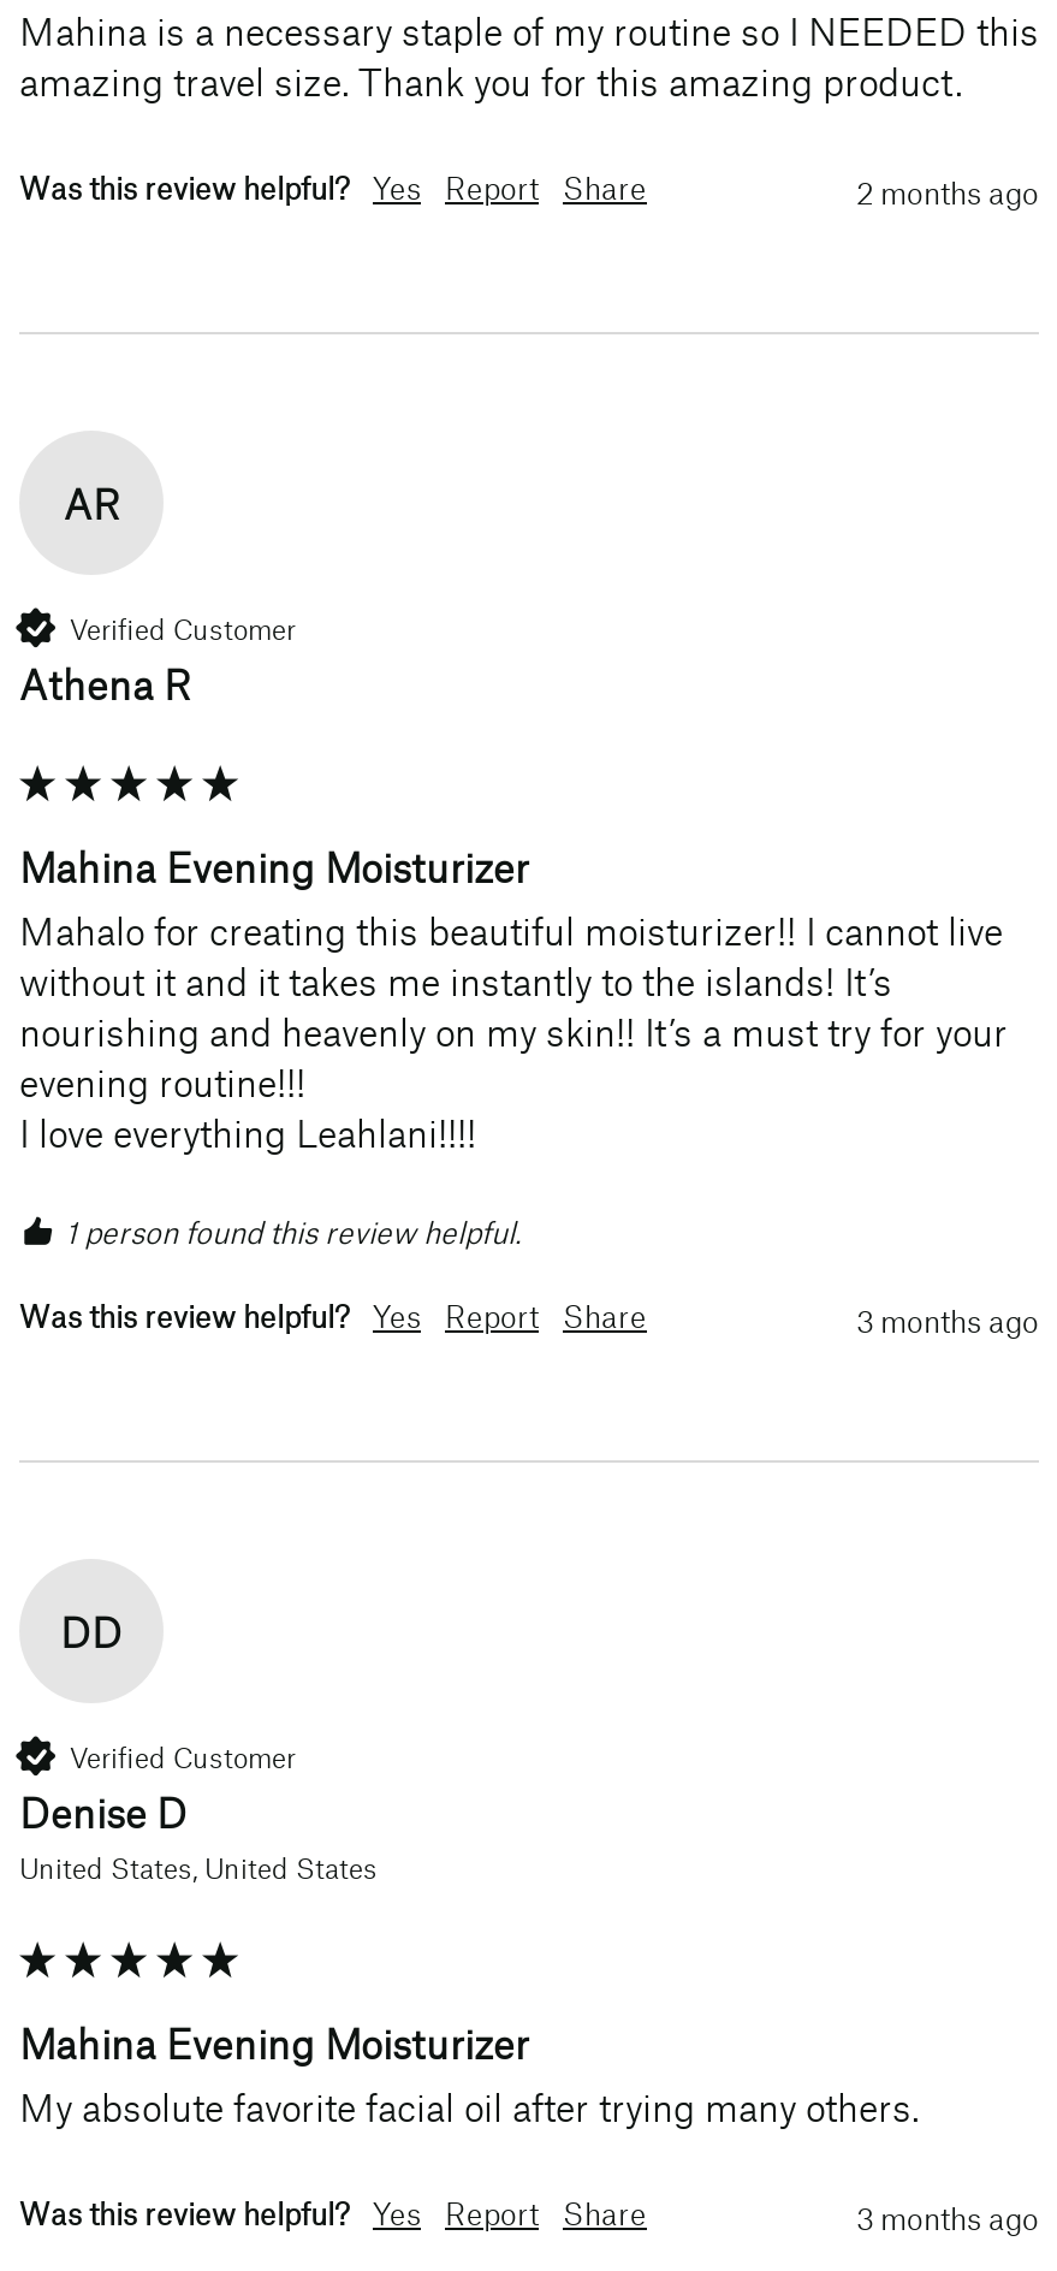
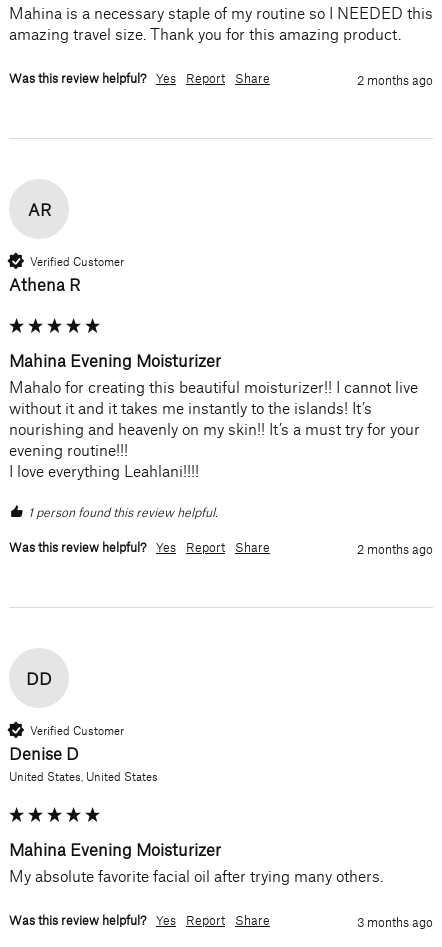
- 3 months ago
+ 2 months ago
